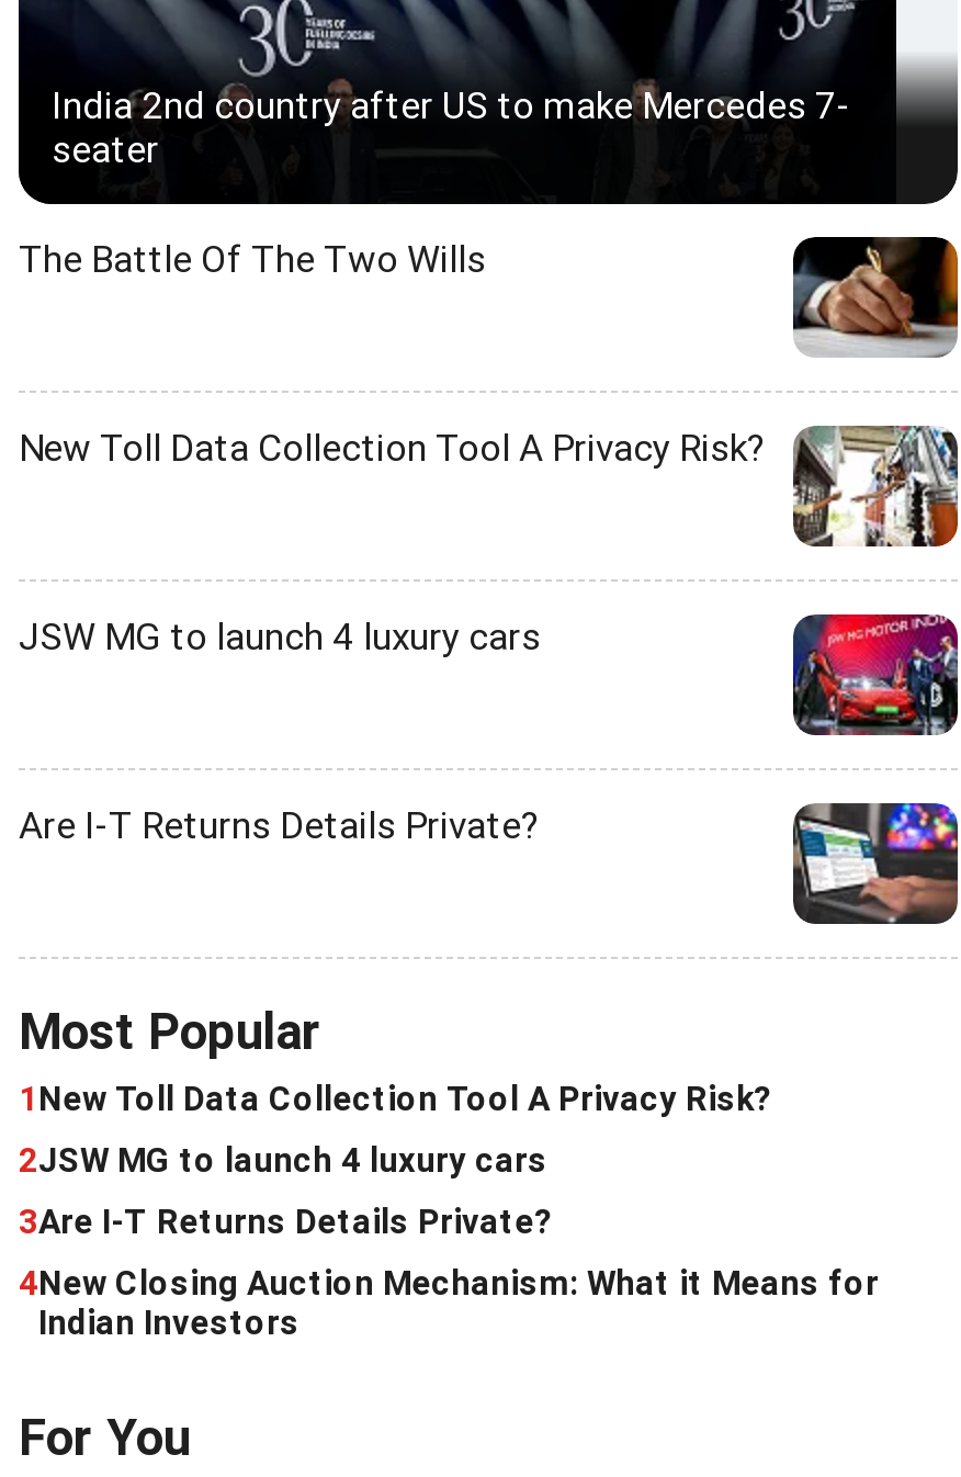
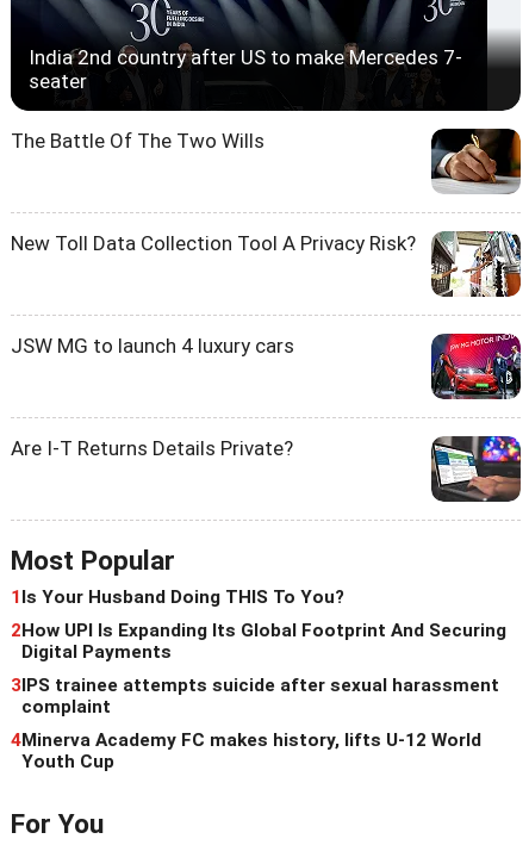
- 1 New Toll Data Collection Tool A Privacy Risk?
+ 1 Is Your Husband Doing THIS To You?

- 2JSW MG to launch 4 luxury cars
+ 2How UPI Is Expanding Its Global Footprint And Securing
+ Digital Payments

- 3Are I-T Returns Details Private?
+ 3IPS trainee attempts suicide after sexual harassment
+ complaint

- 4New Closing Auction Mechanism: What it Means for
- Indian Investors
+ 4Minerva Academy FC makes history, lifts U-12 World
+ Youth Cup
